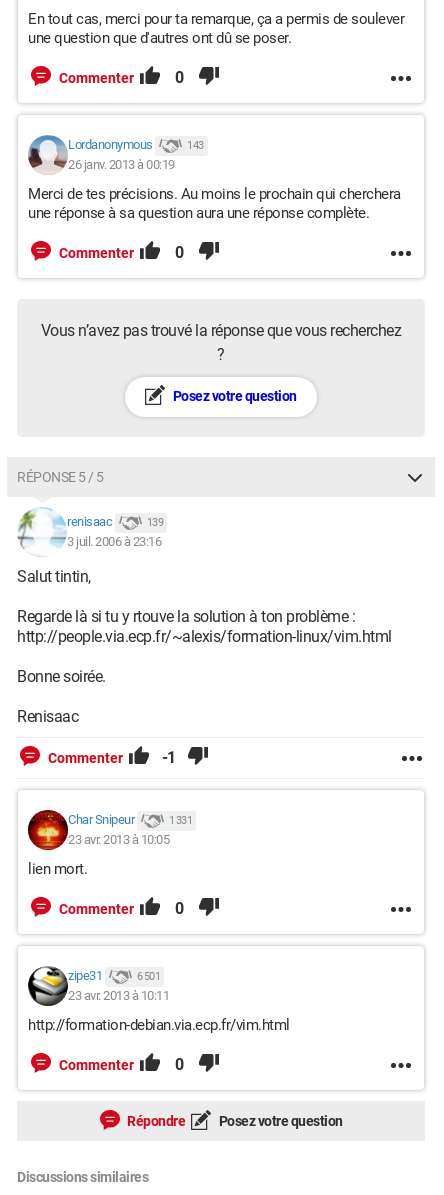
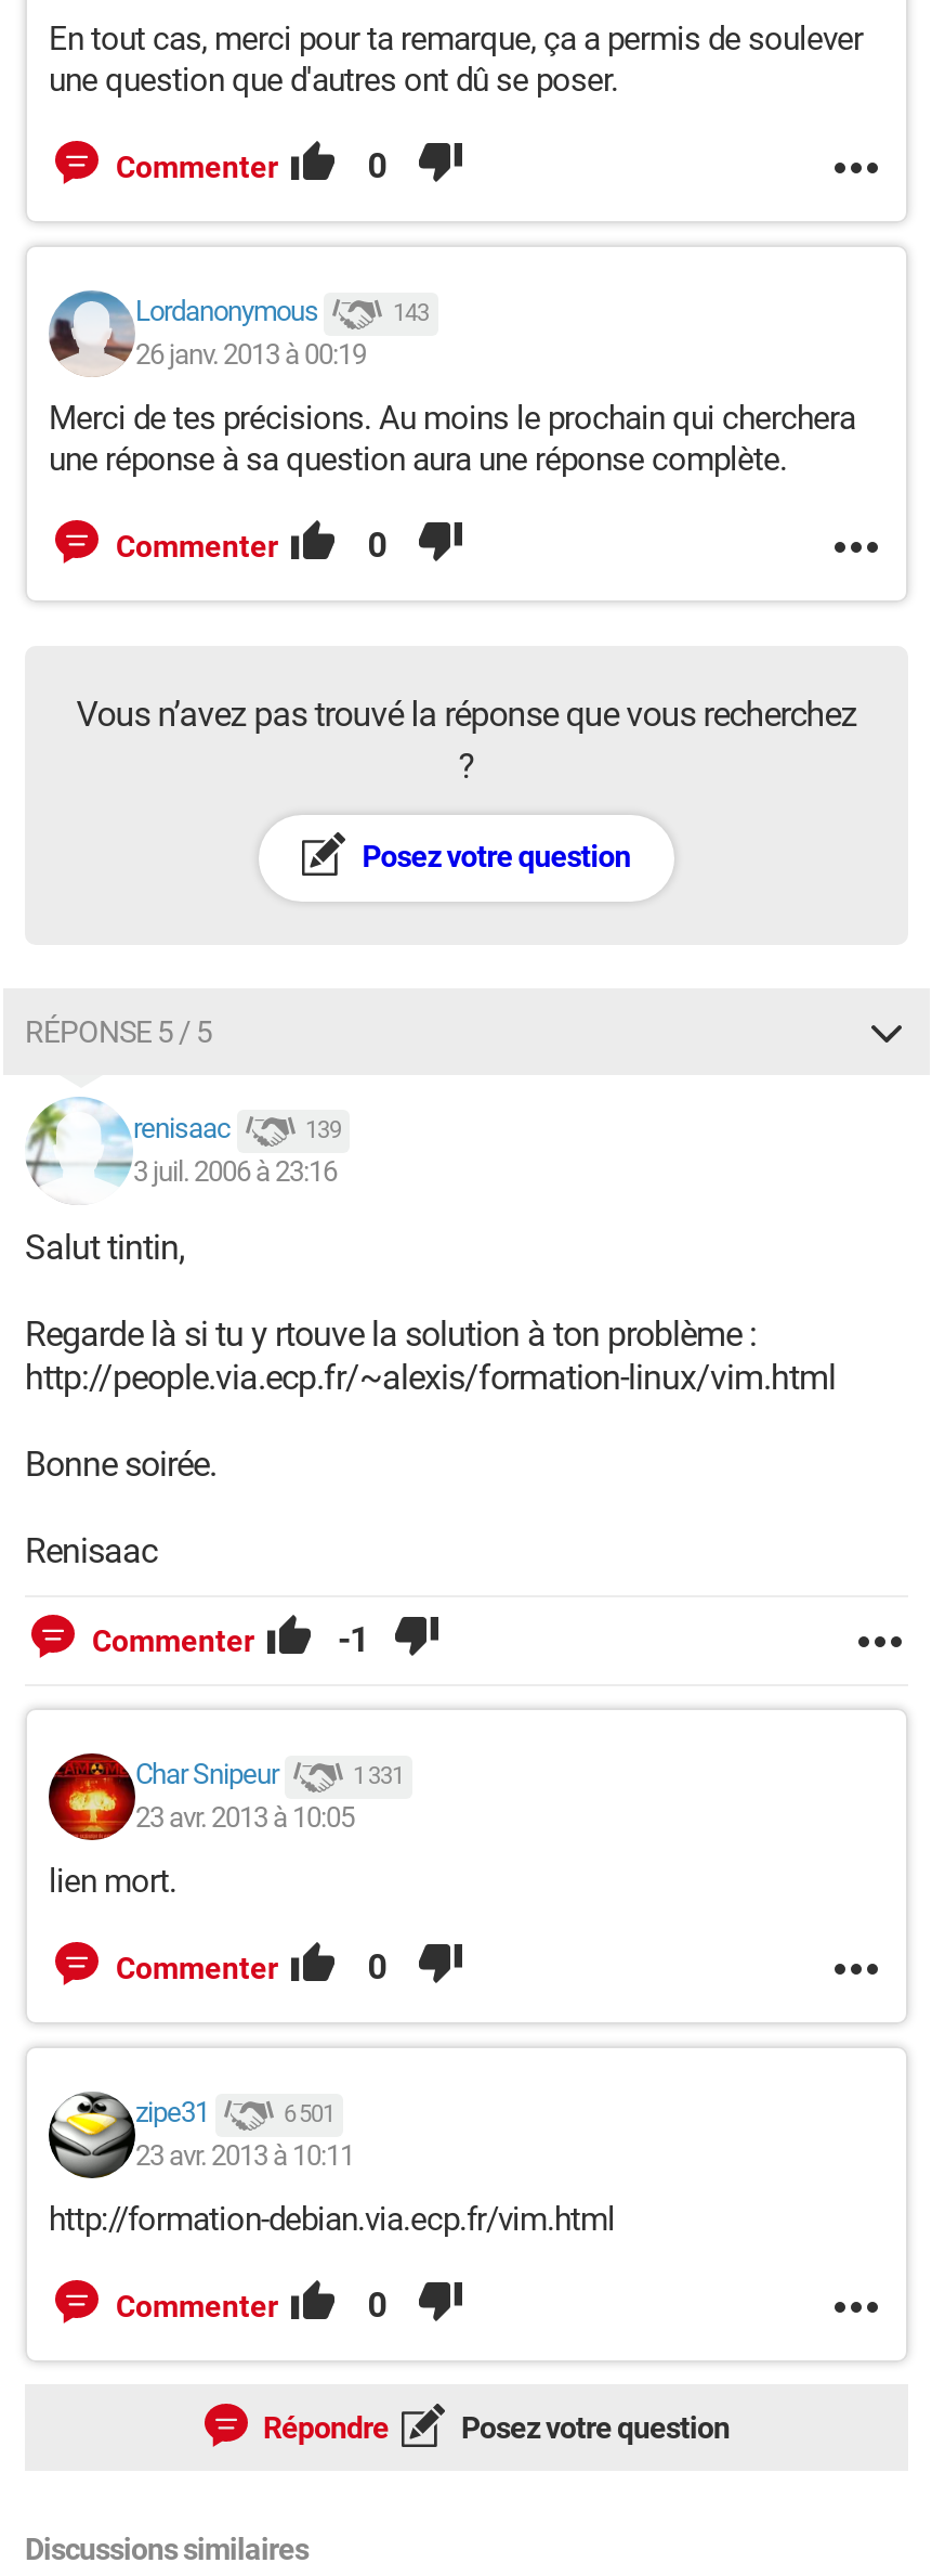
- [image]
+ [image]
